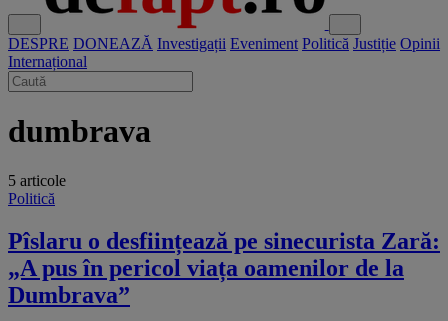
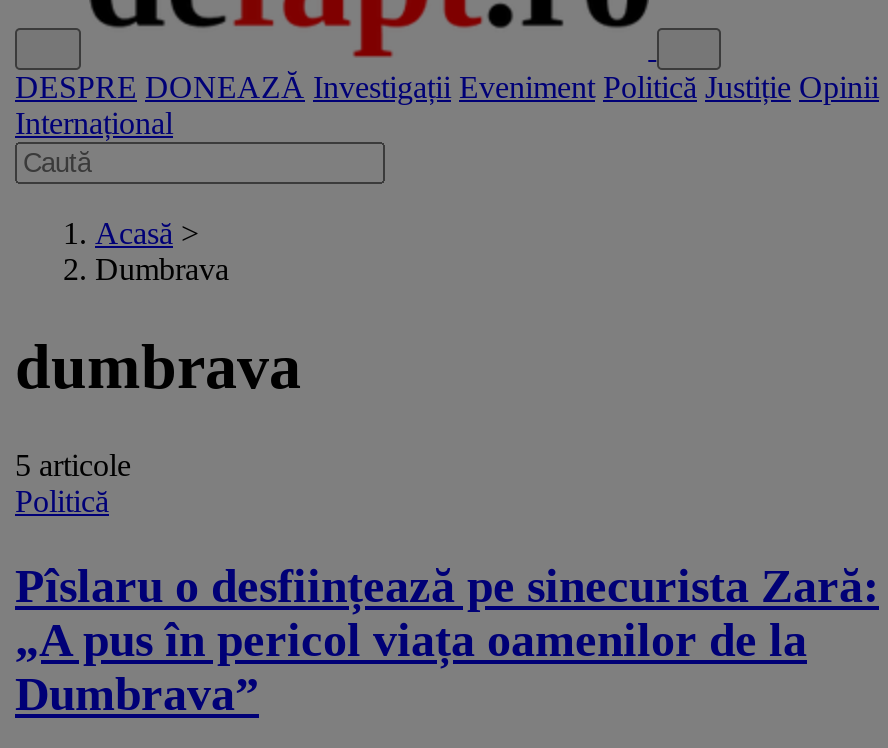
+ Acasă >
+ Dumbrava
